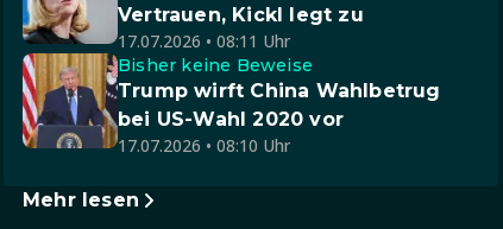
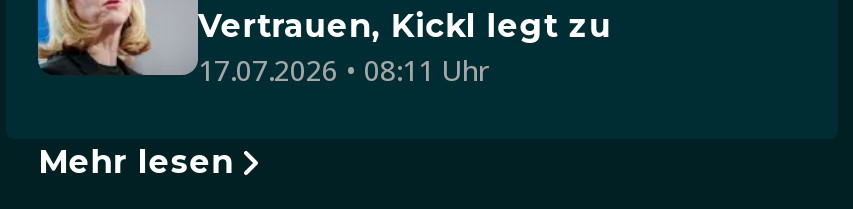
- [image]
- Bisher keine Beweise
- Trump wirft China Wahlbetrug
- bei US-Wahl 2020 vor
- 17.07.2026 • 08:10 Uhr
